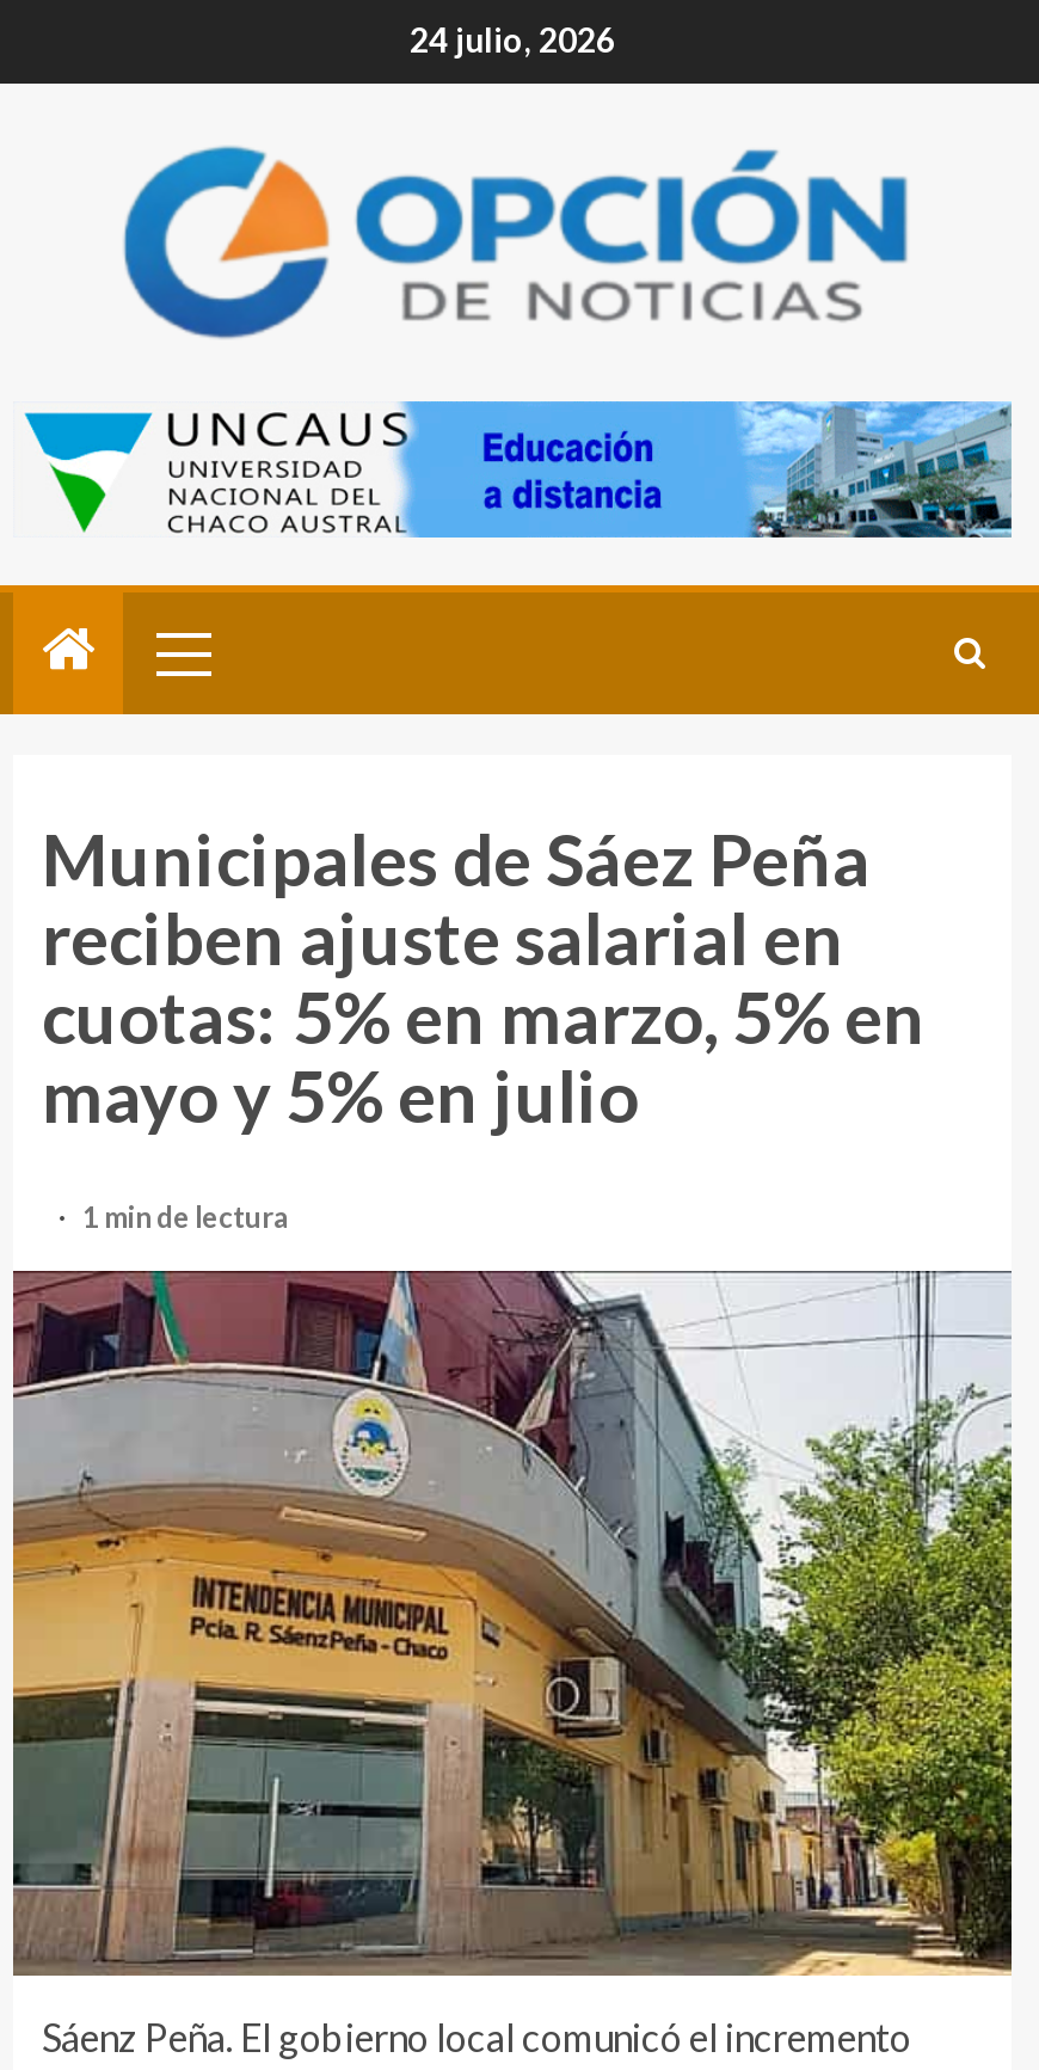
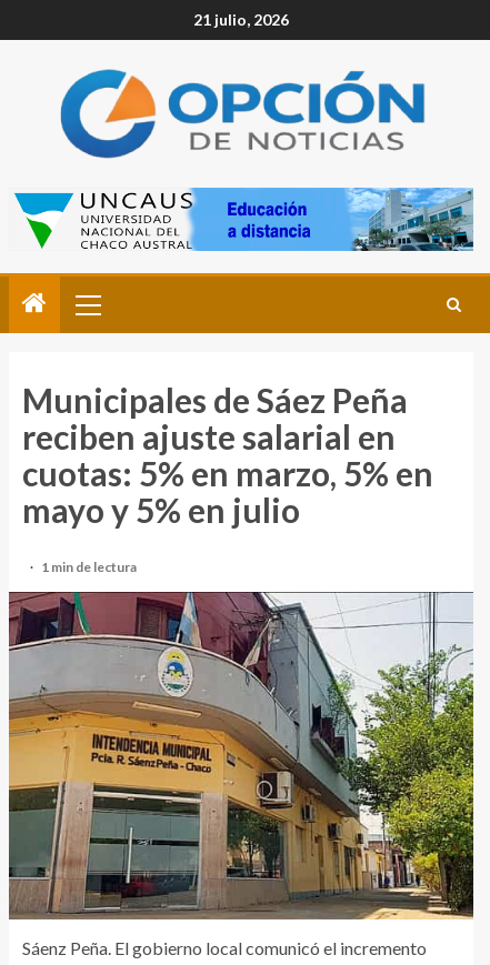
- 24 julio, 2026
+ 21 julio, 2026
